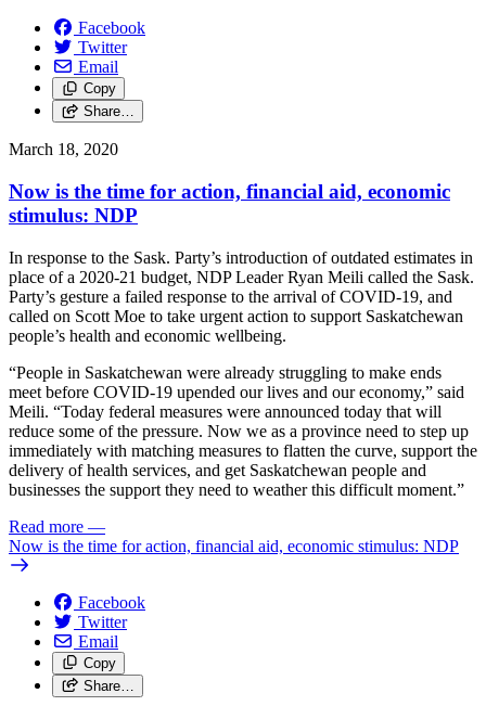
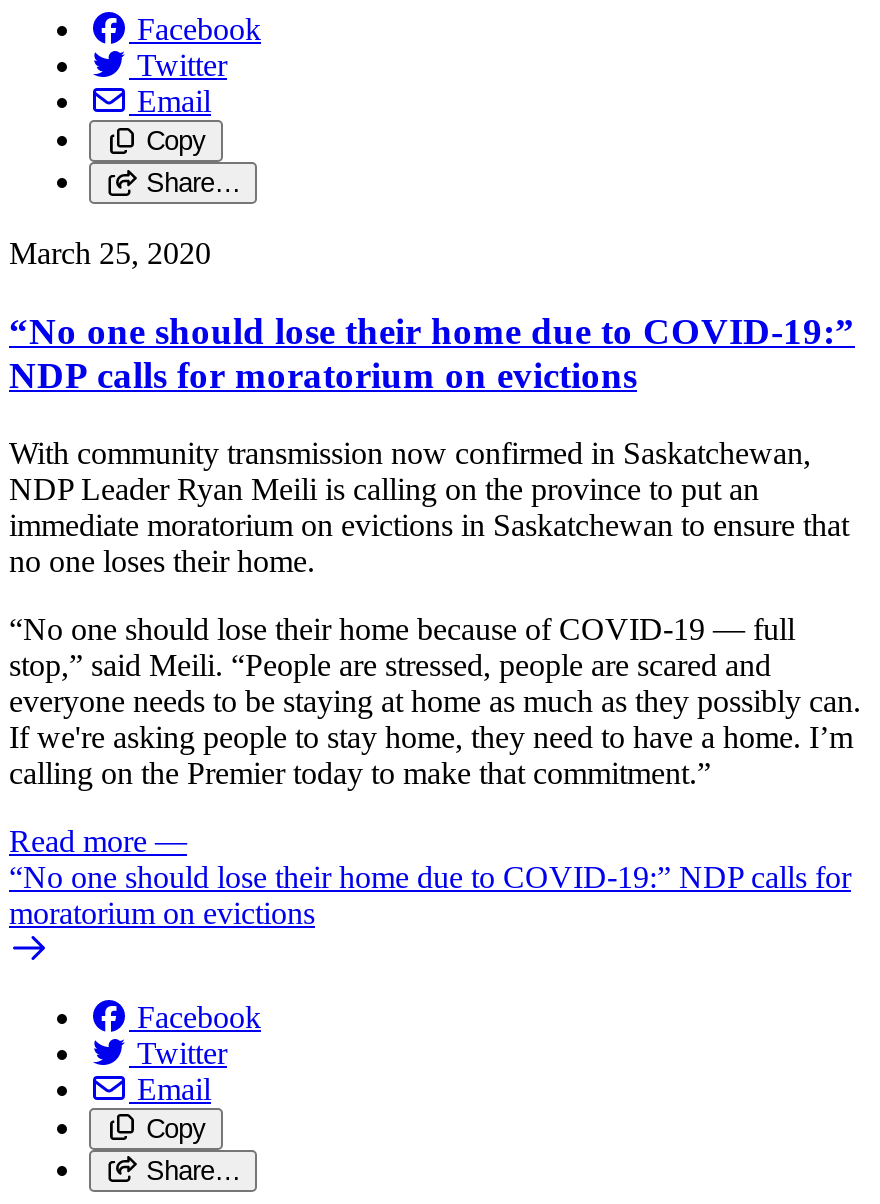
- March 18, 2020
+ March 25, 2020

- Now is the time for action, financial aid, economic
- stimulus: NDP
+ “No one should lose their home due to COVID-19:”
+ NDP calls for moratorium on evictions

- In response to the Sask. Party’s introduction of outdated estimates in
- place of a 2020-21 budget, NDP Leader Ryan Meili called the Sask.
- Party’s gesture a failed response to the arrival of COVID-19, and
- called on Scott Moe to take urgent action to support Saskatchewan
- people’s health and economic wellbeing.
+ With community transmission now confirmed in Saskatchewan,
+ NDP Leader Ryan Meili is calling on the province to put an
+ immediate moratorium on evictions in Saskatchewan to ensure that
+ no one loses their home.

- “People in Saskatchewan were already struggling to make ends
- meet before COVID-19 upended our lives and our economy,” said
- Meili. “Today federal measures were announced today that will
- reduce some of the pressure. Now we as a province need to step up
- immediately with matching measures to flatten the curve, support the
- delivery of health services, and get Saskatchewan people and
- businesses the support they need to weather this difficult moment.”
+ “No one should lose their home because of COVID-19 — full
+ stop,” said Meili. “People are stressed, people are scared and
+ everyone needs to be staying at home as much as they possibly can.
+ If we're asking people to stay home, they need to have a home. I’m
+ calling on the Premier today to make that commitment.”

moved up: Read more —

- Now is the time for action, financial aid, economic stimulus: NDP
+ “No one should lose their home due to COVID-19:” NDP calls for
+ moratorium on evictions
